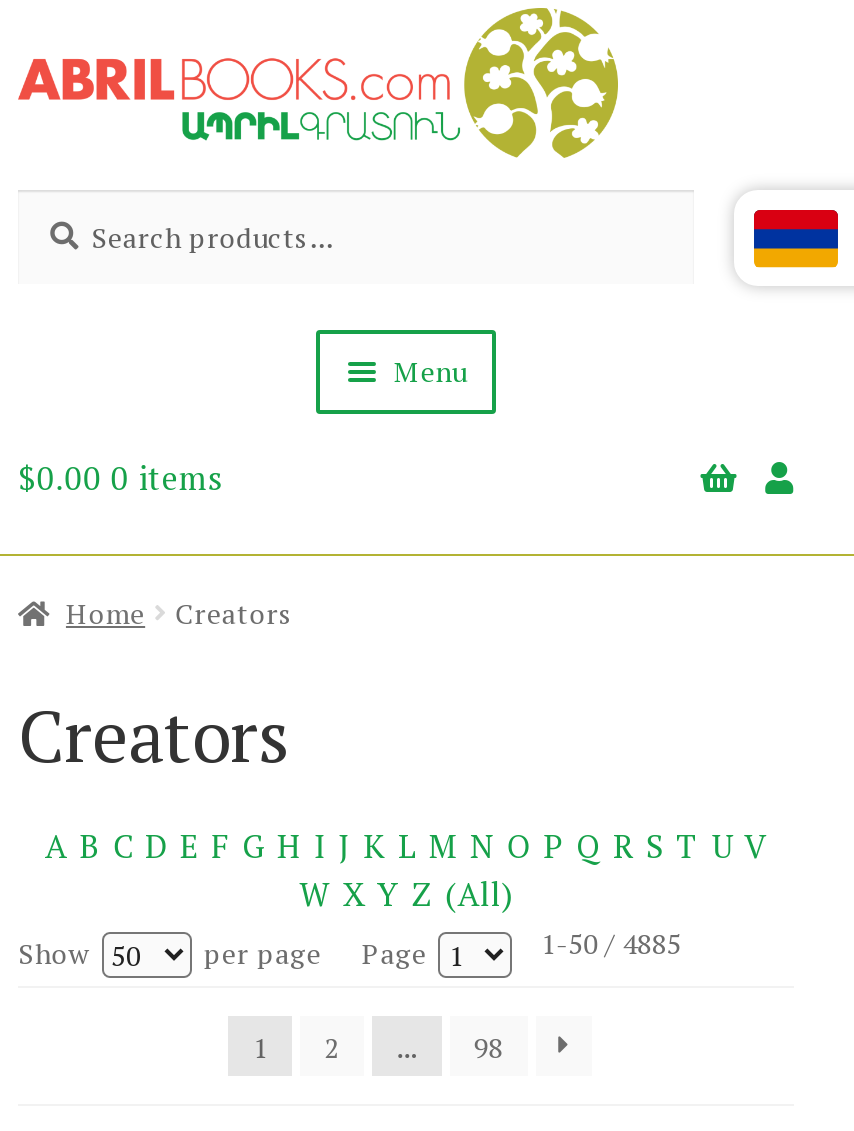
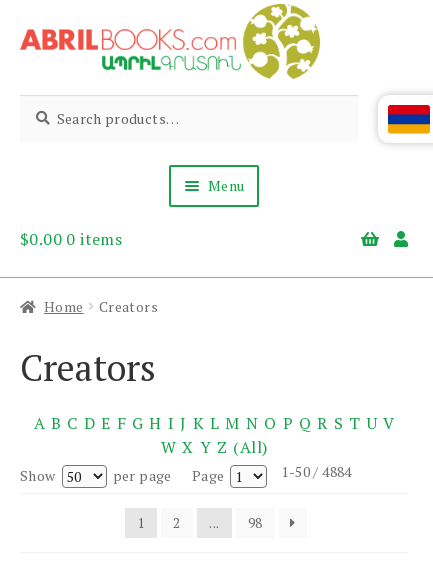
- 1-50 / 4885
+ 1-50 / 4884
